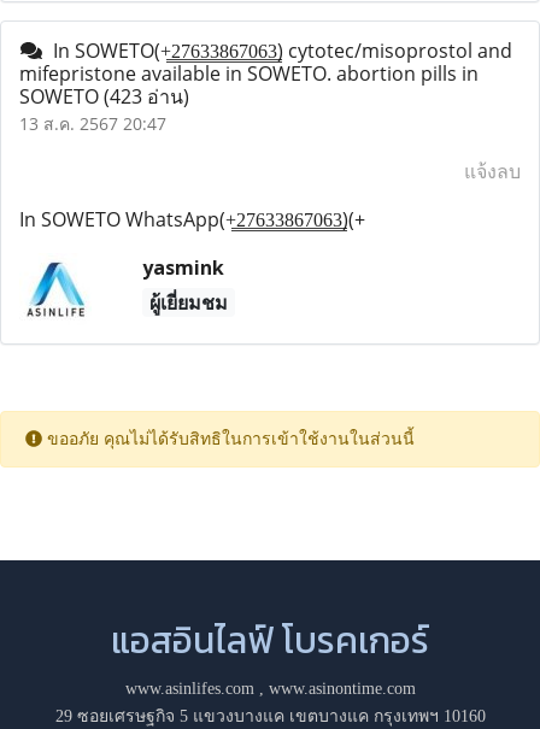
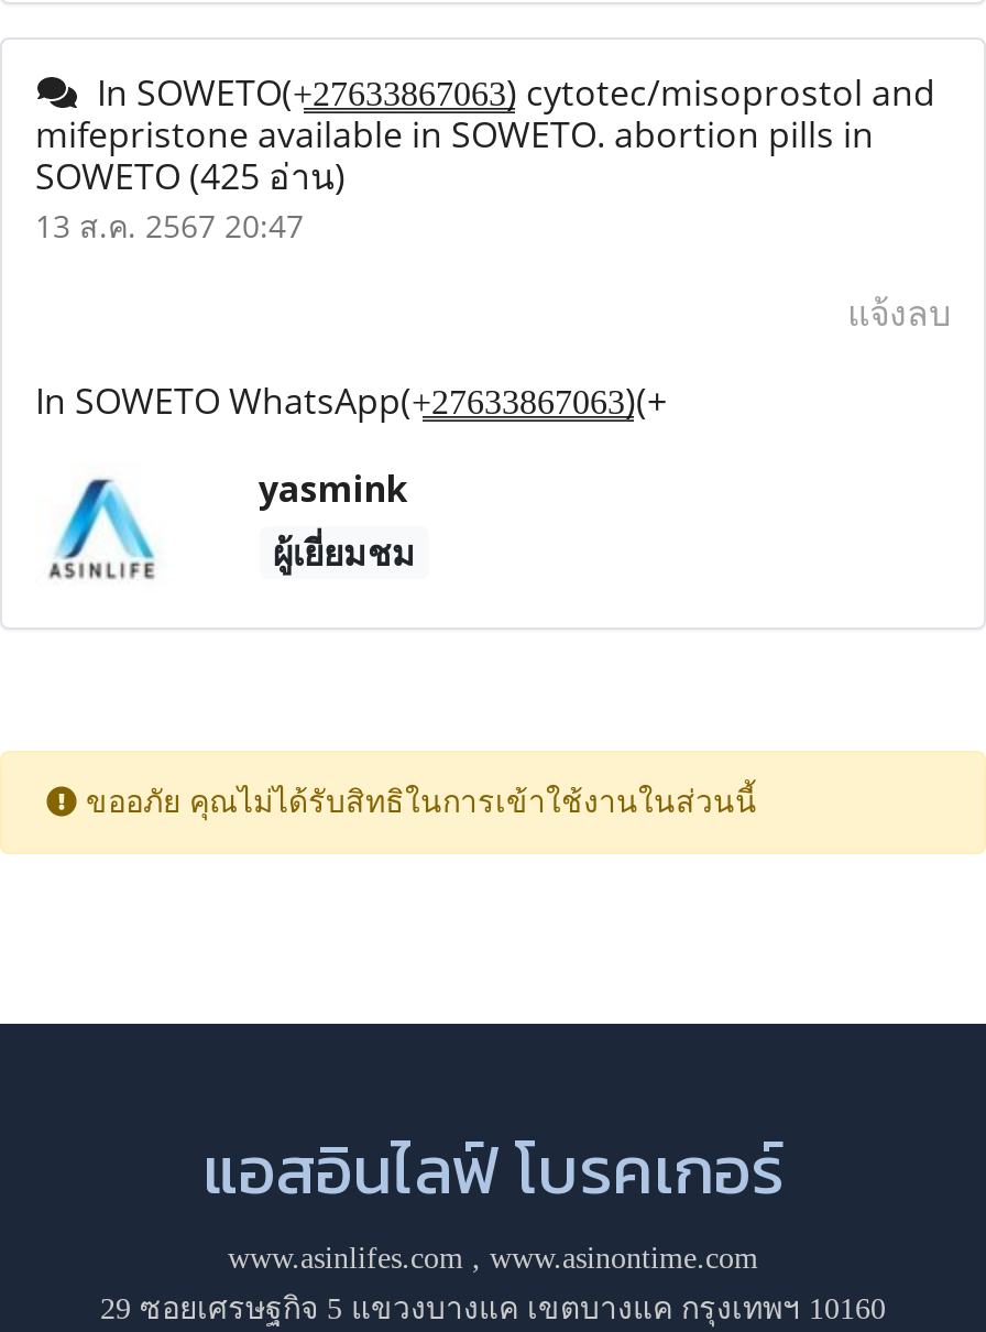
- SOWETO (423 อ่าน)
+ SOWETO (425 อ่าน)
